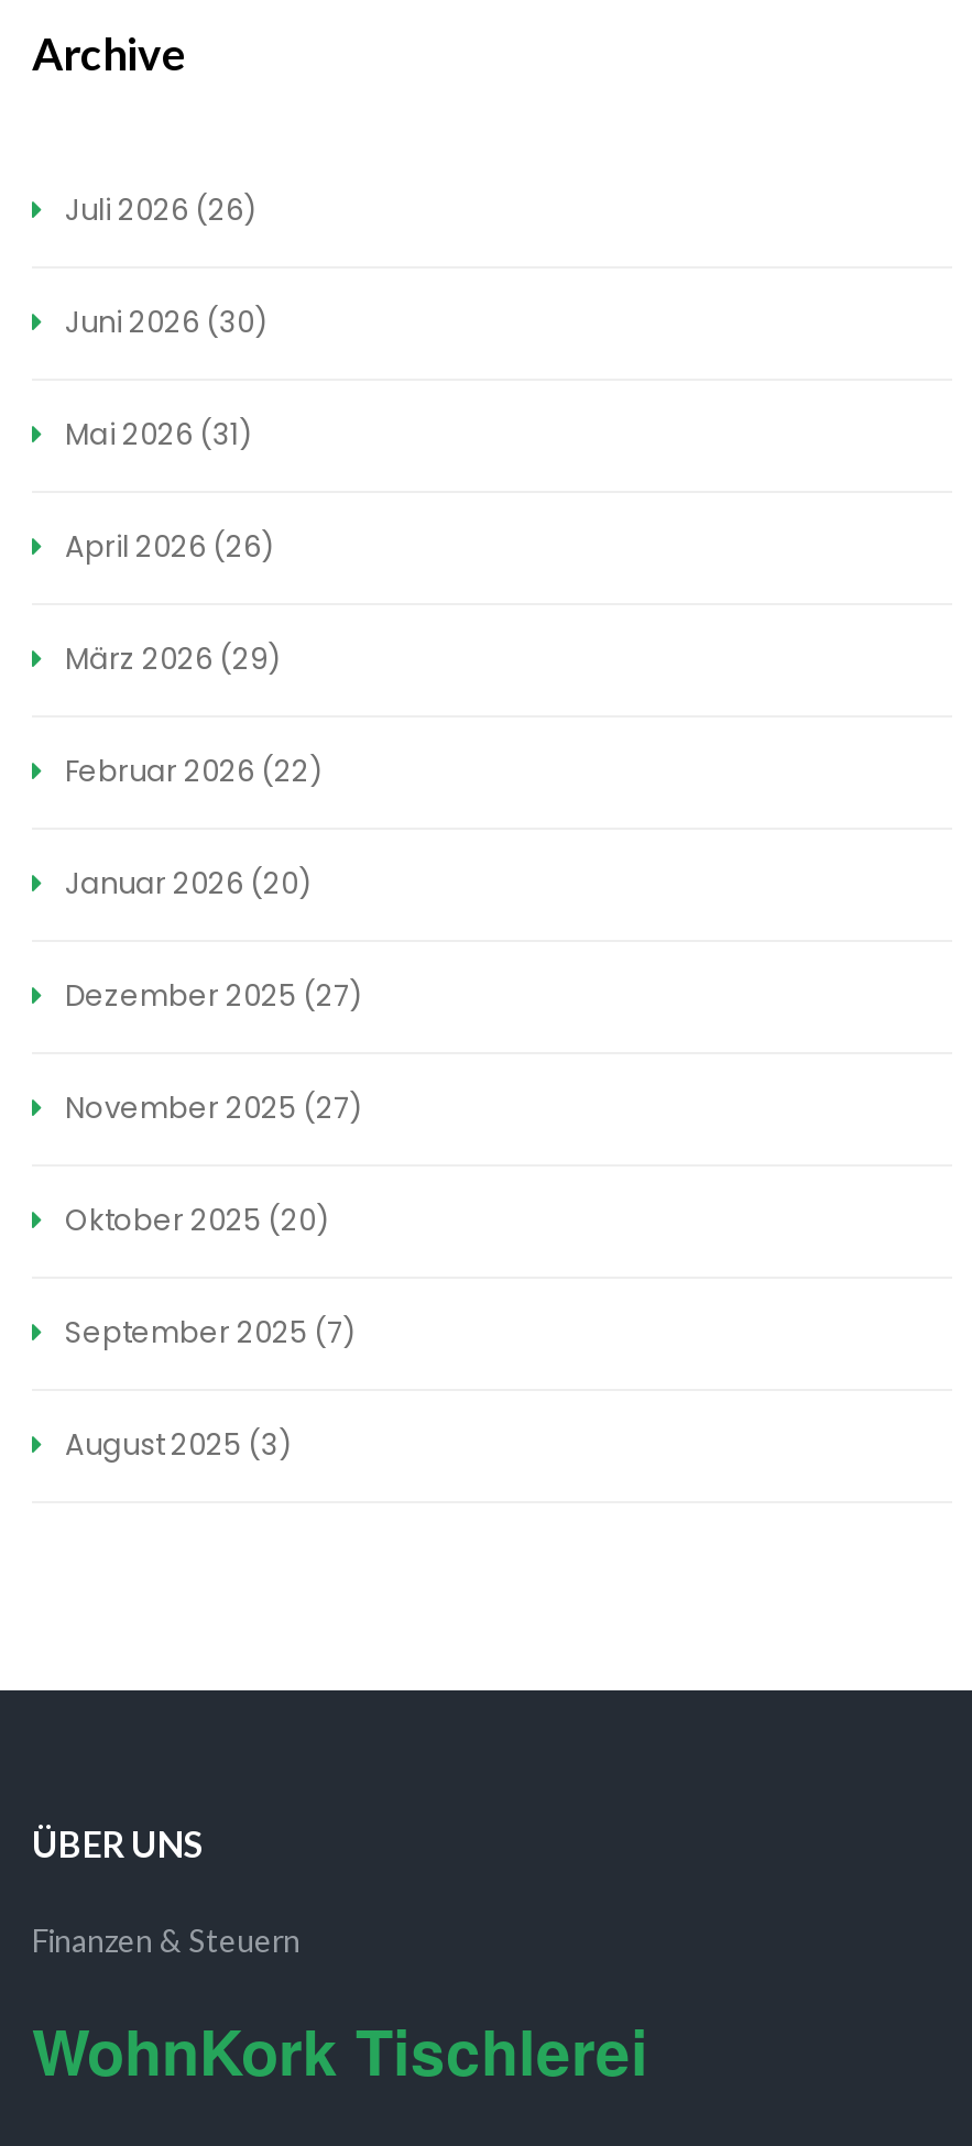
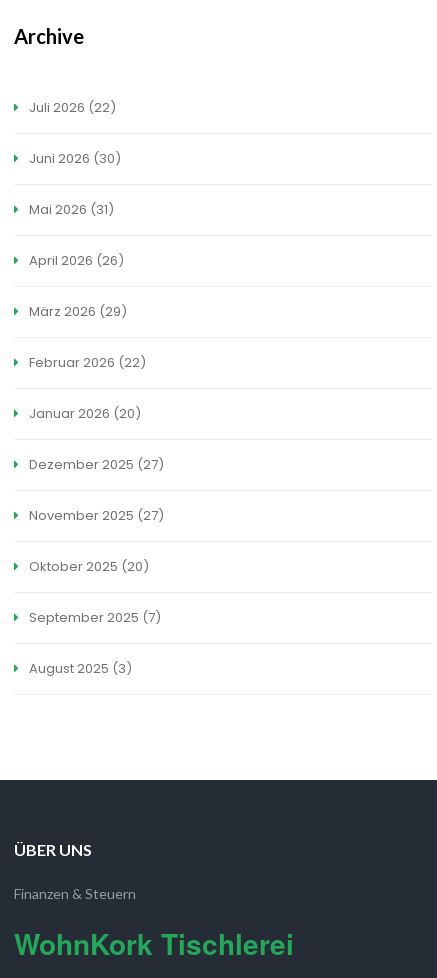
- Juli 2026 (26)
+ Juli 2026 (22)
